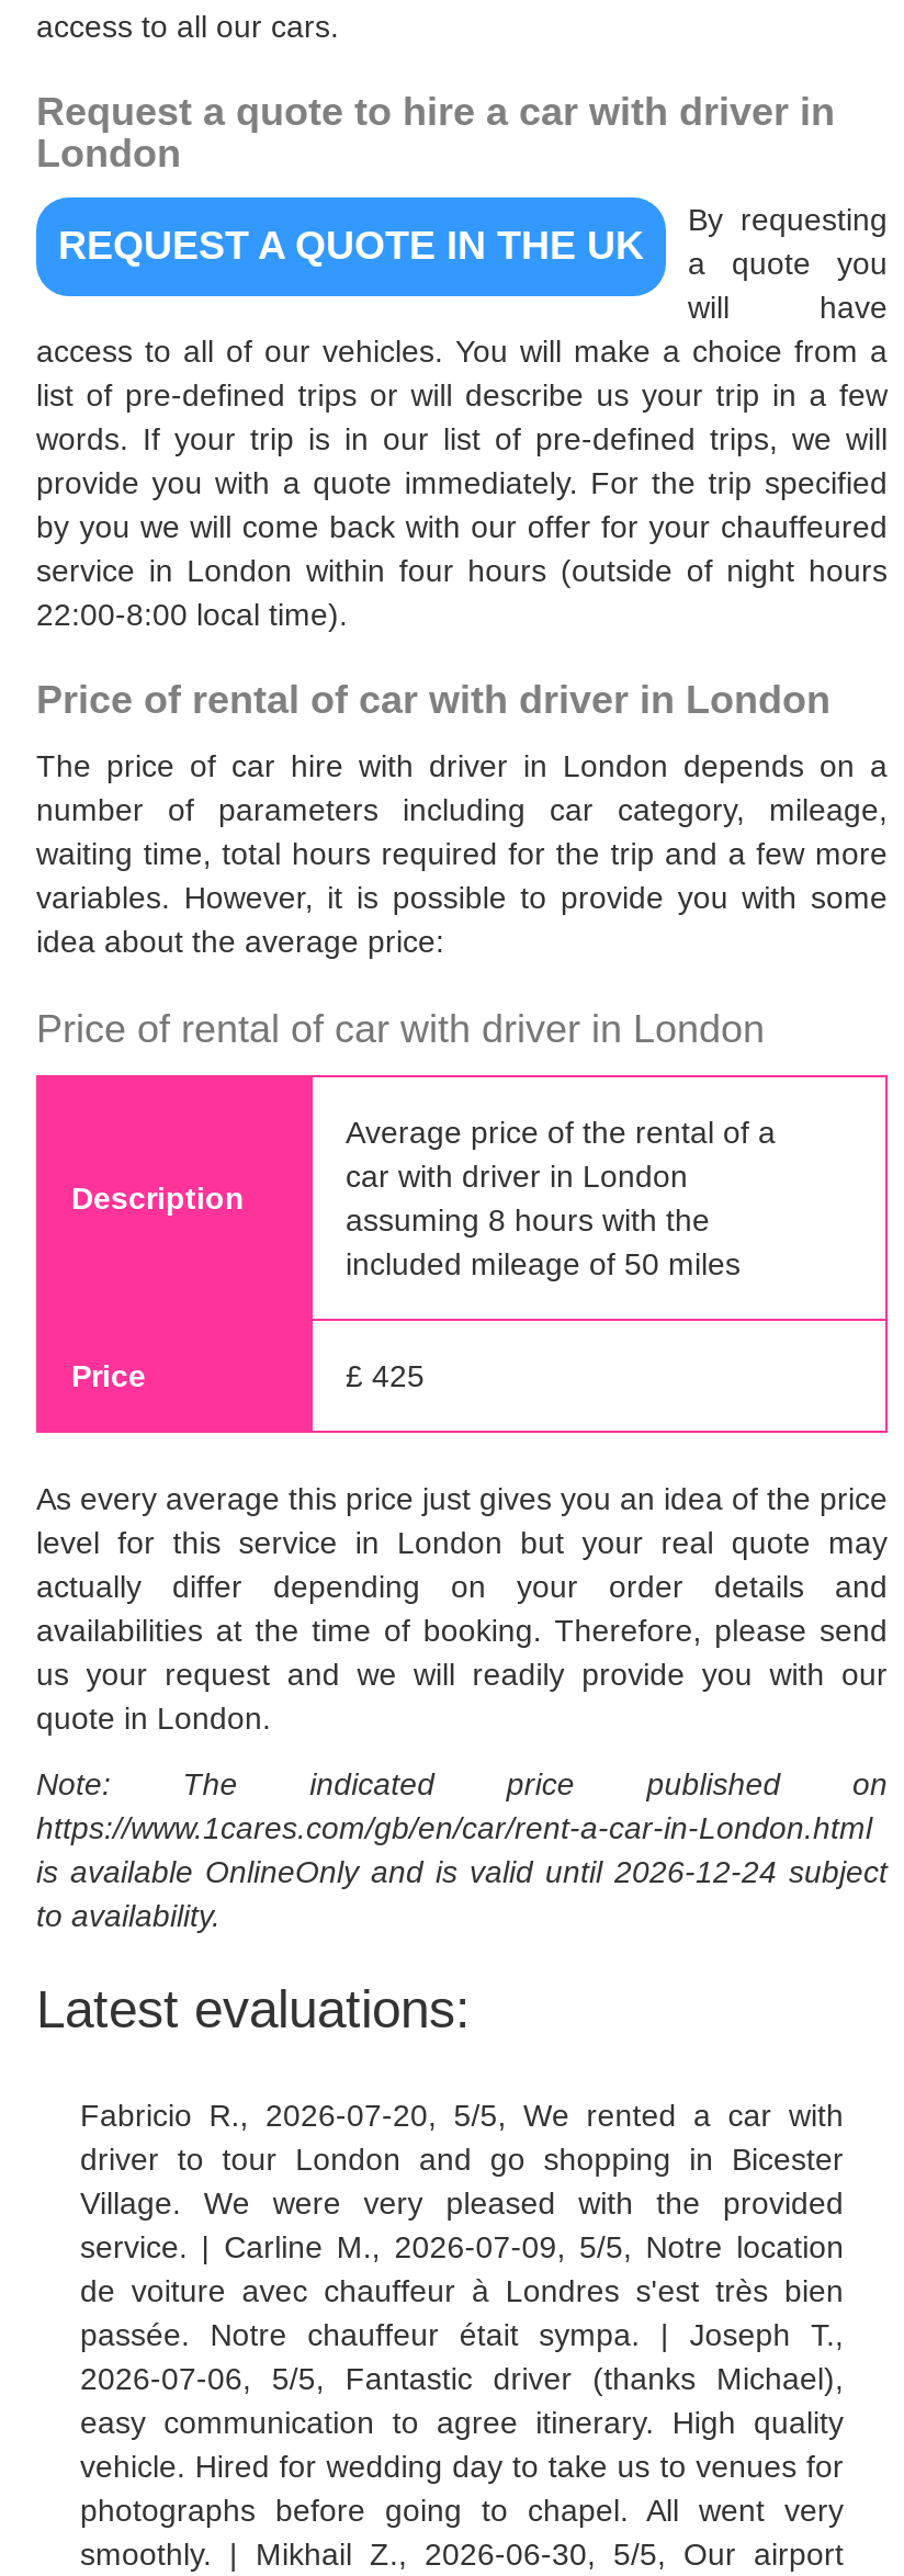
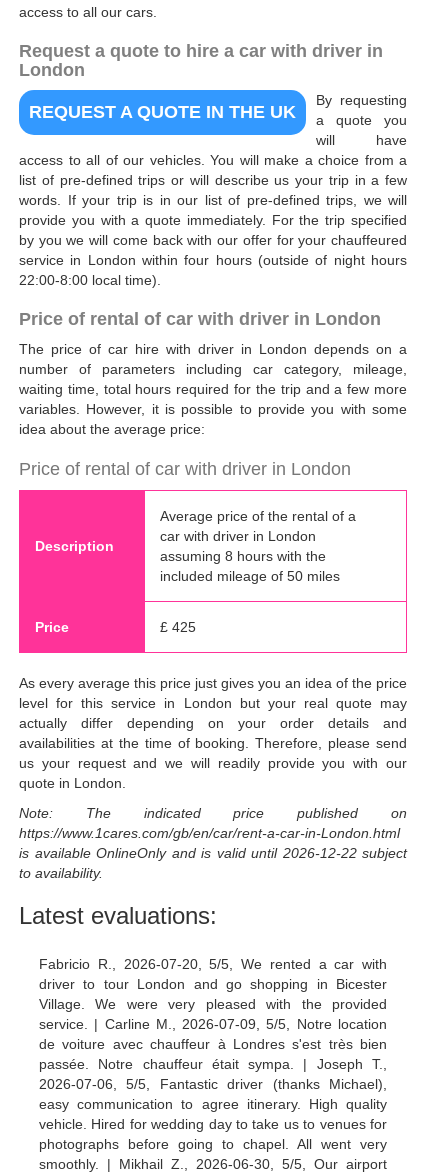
- is available OnlineOnly and is valid until 2026-12-24 subject
+ is available OnlineOnly and is valid until 2026-12-22 subject
